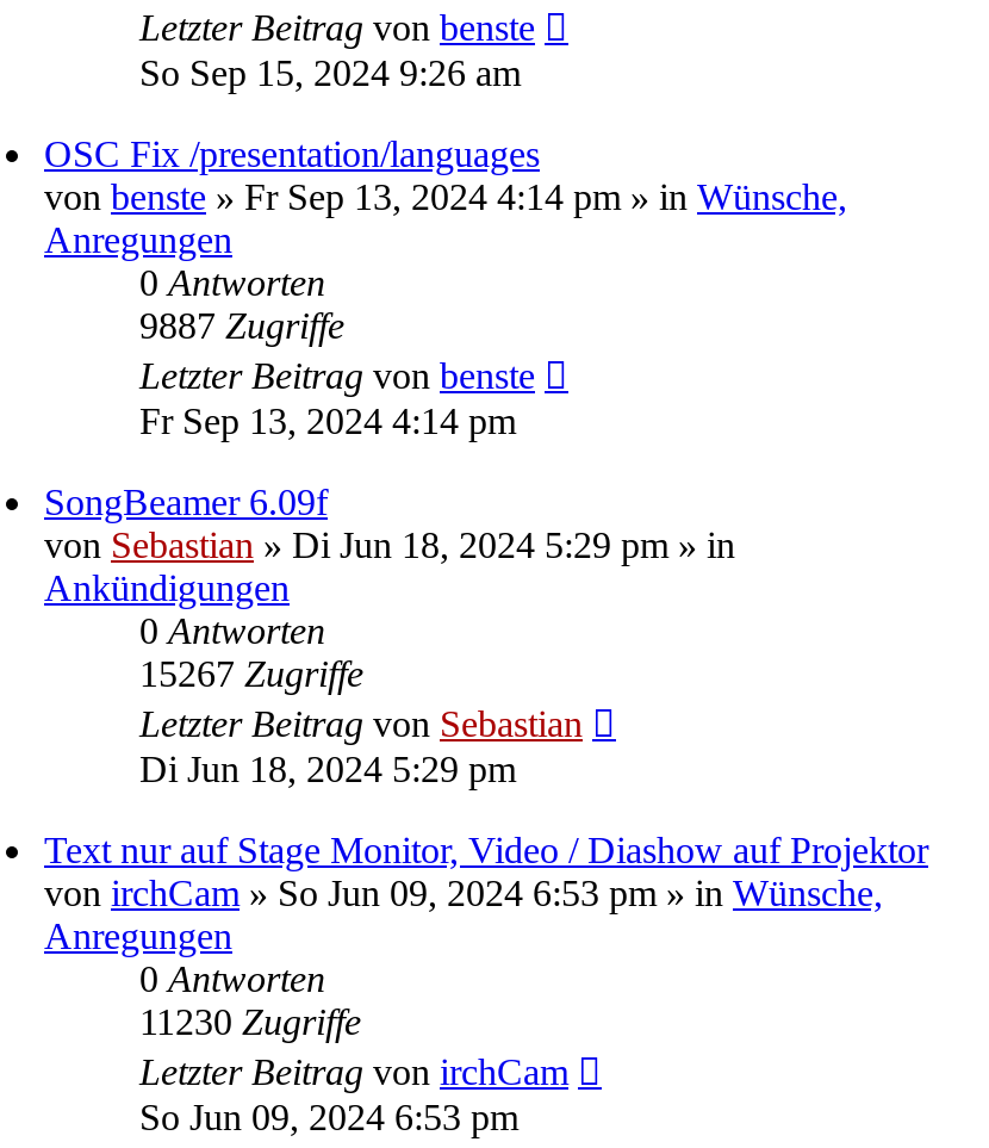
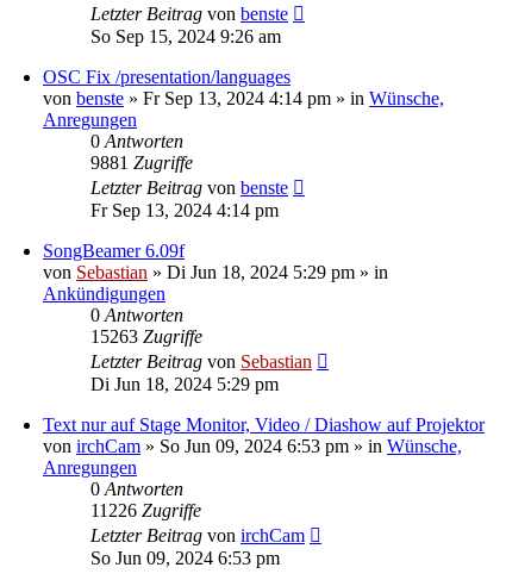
- 9887 Zugriffe
+ 9881 Zugriffe

- 15267 Zugriffe
+ 15263 Zugriffe

- 11230 Zugriffe
+ 11226 Zugriffe
